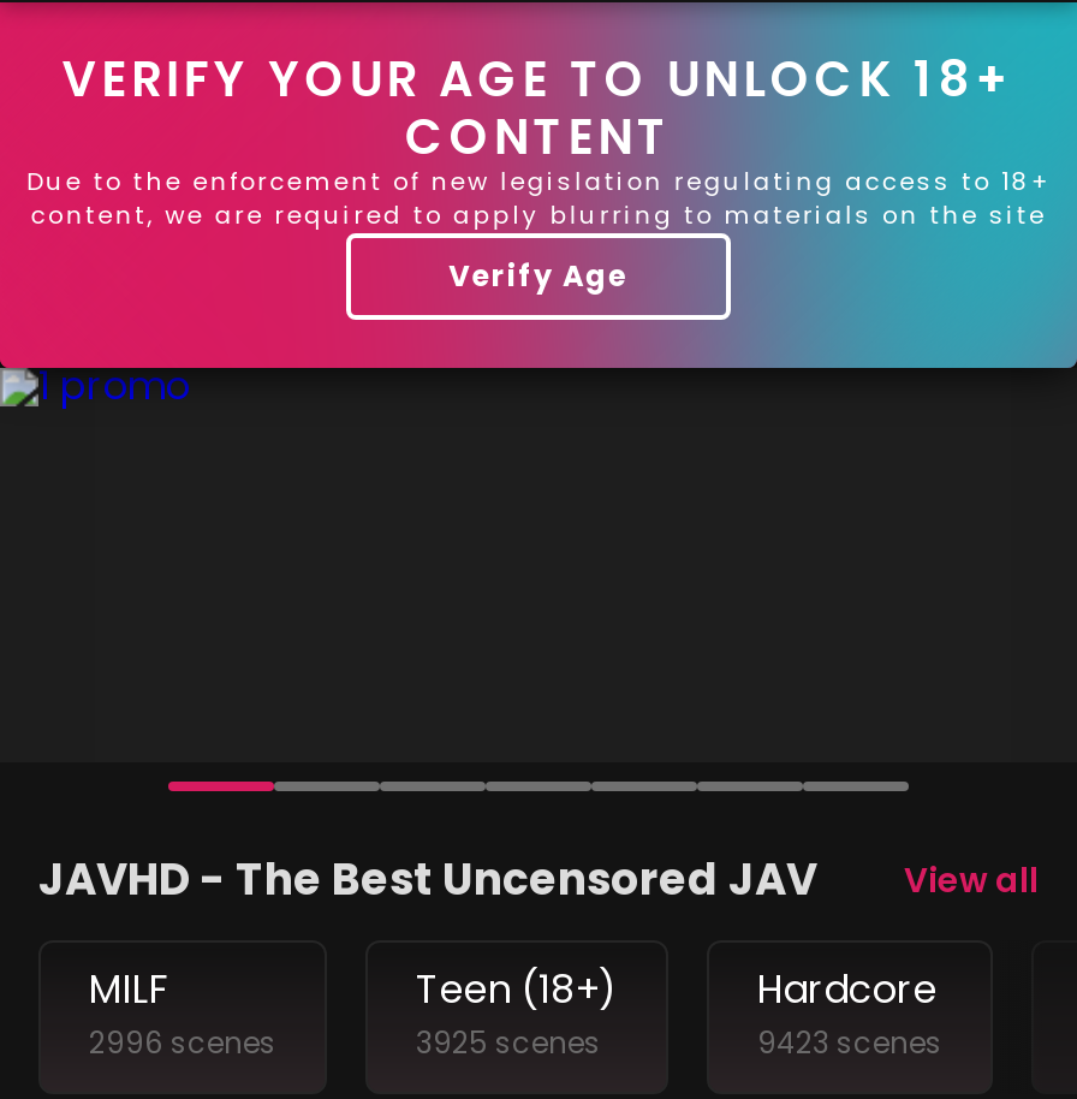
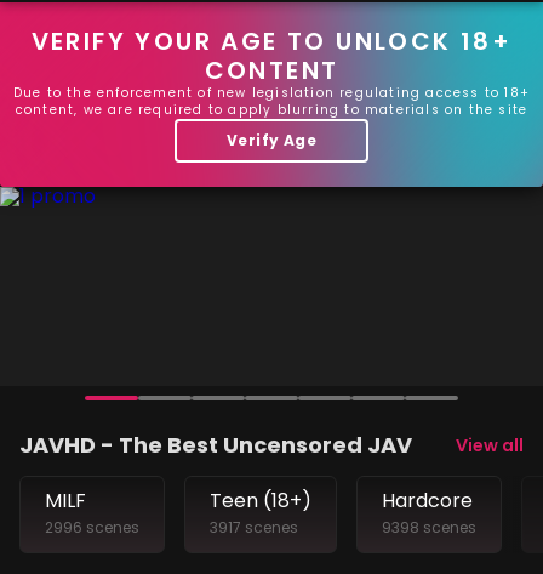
- 3925 scenes
+ 3917 scenes

- 9423 scenes
+ 9398 scenes
